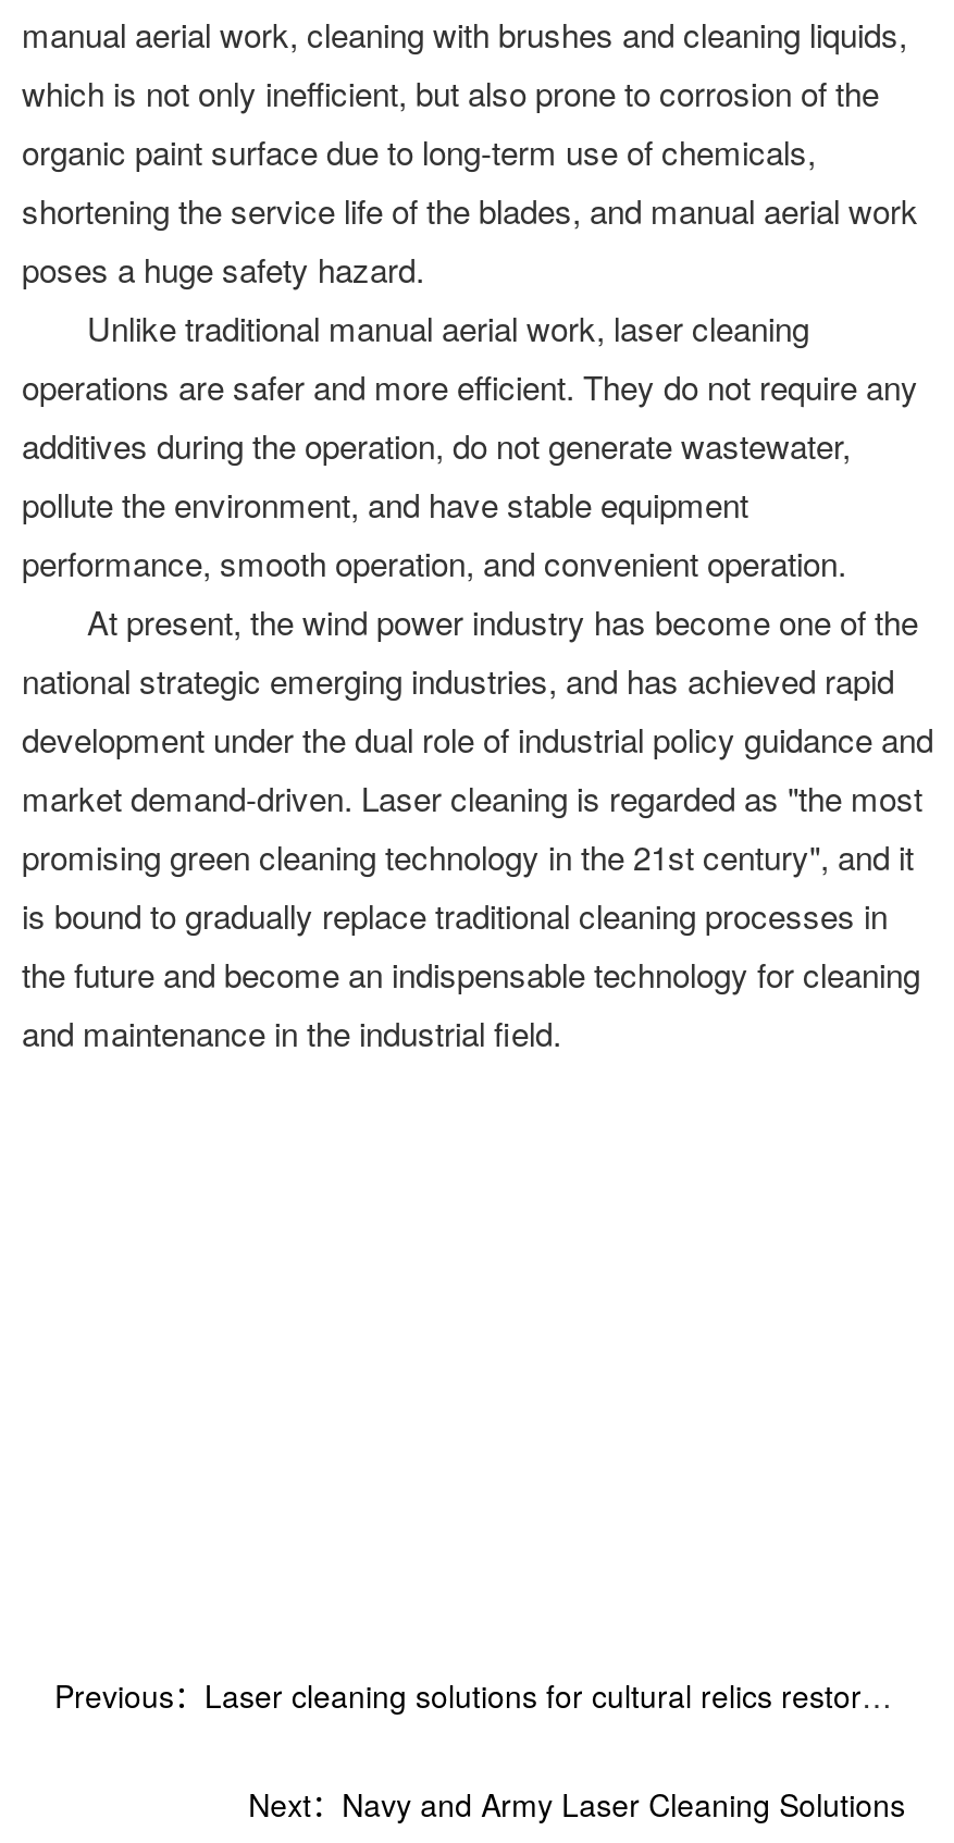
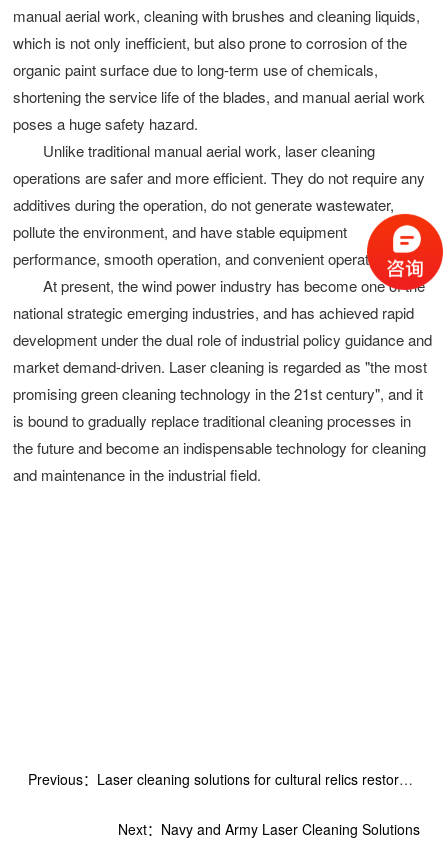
+ [image]
